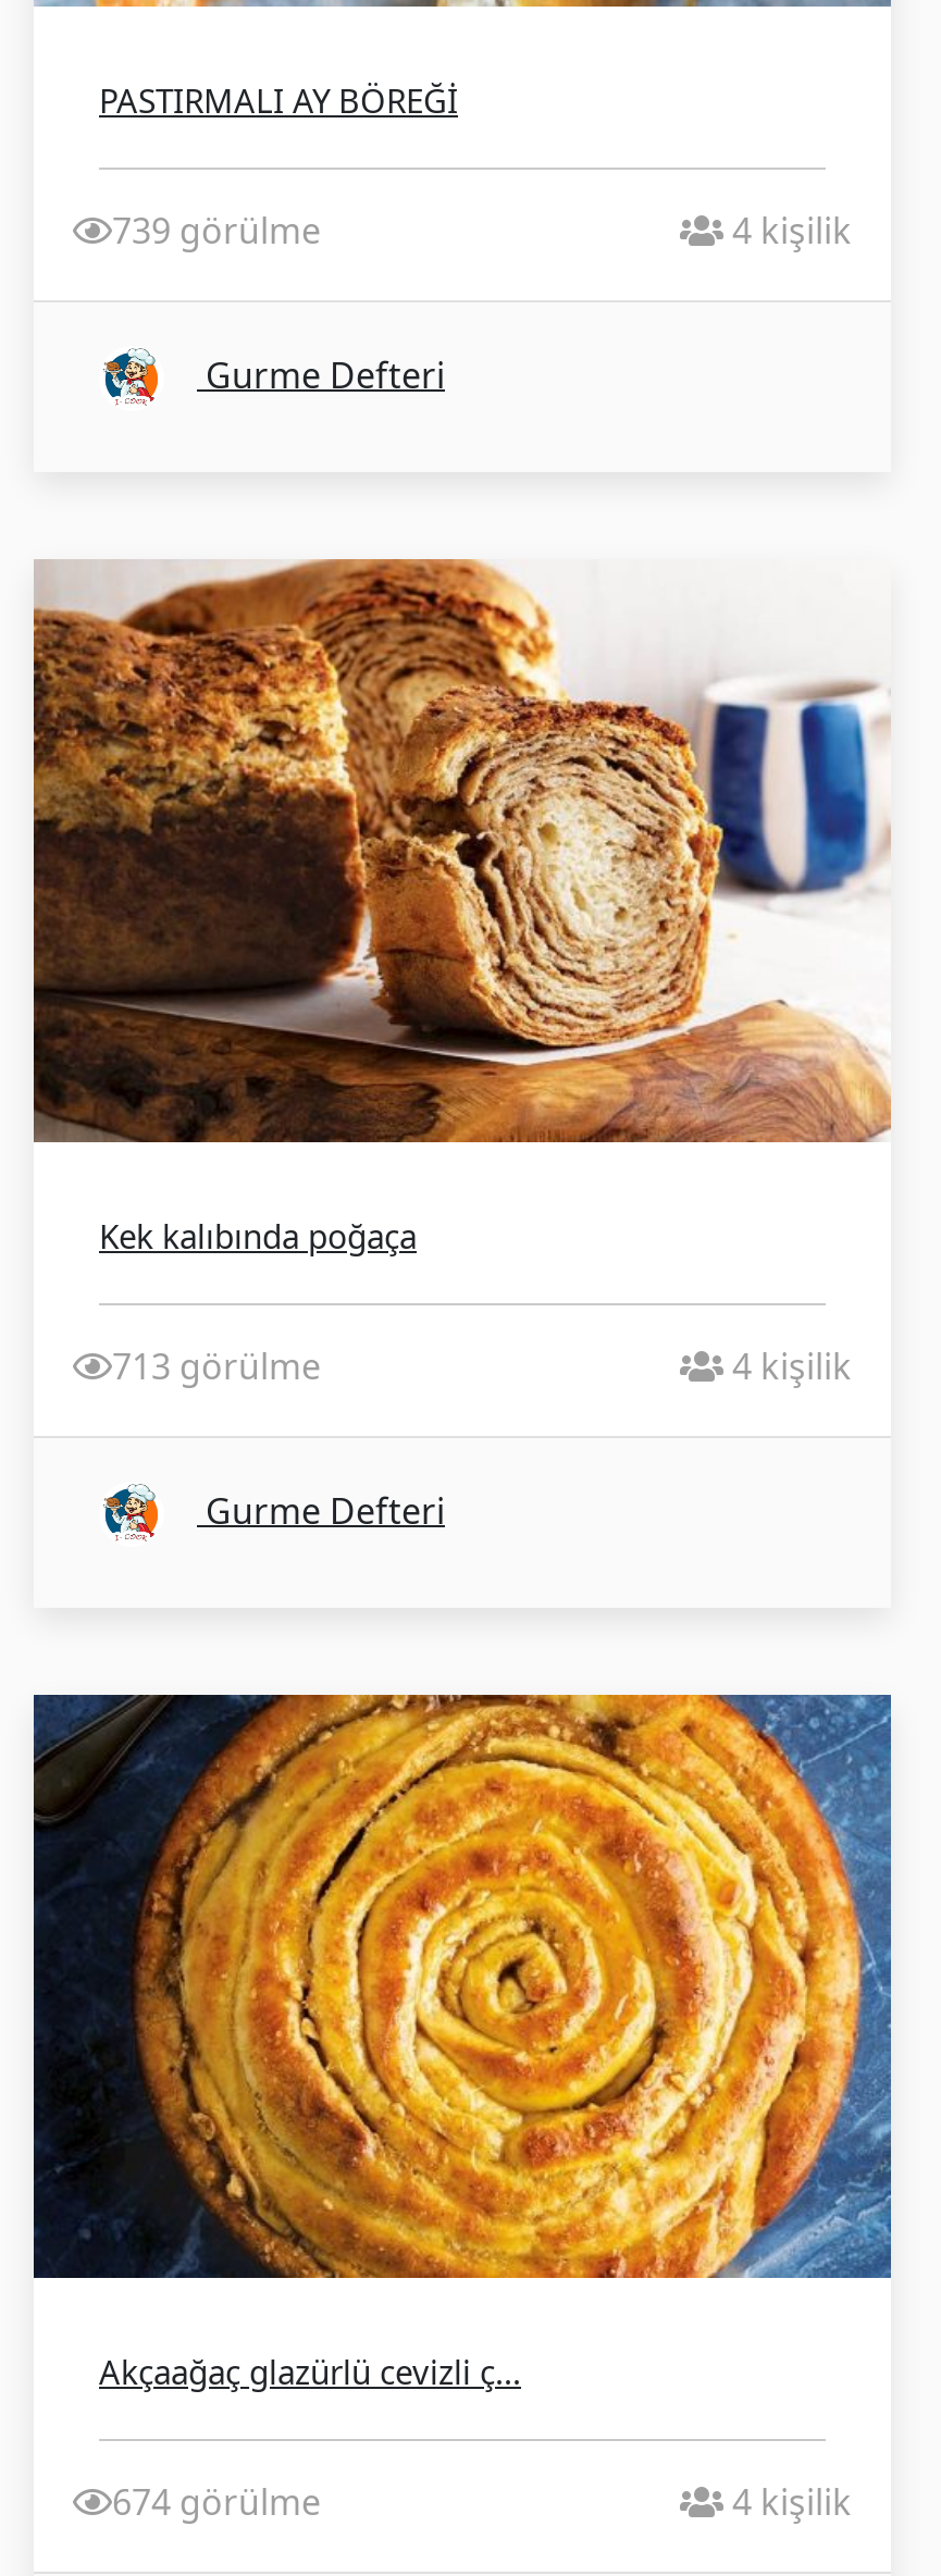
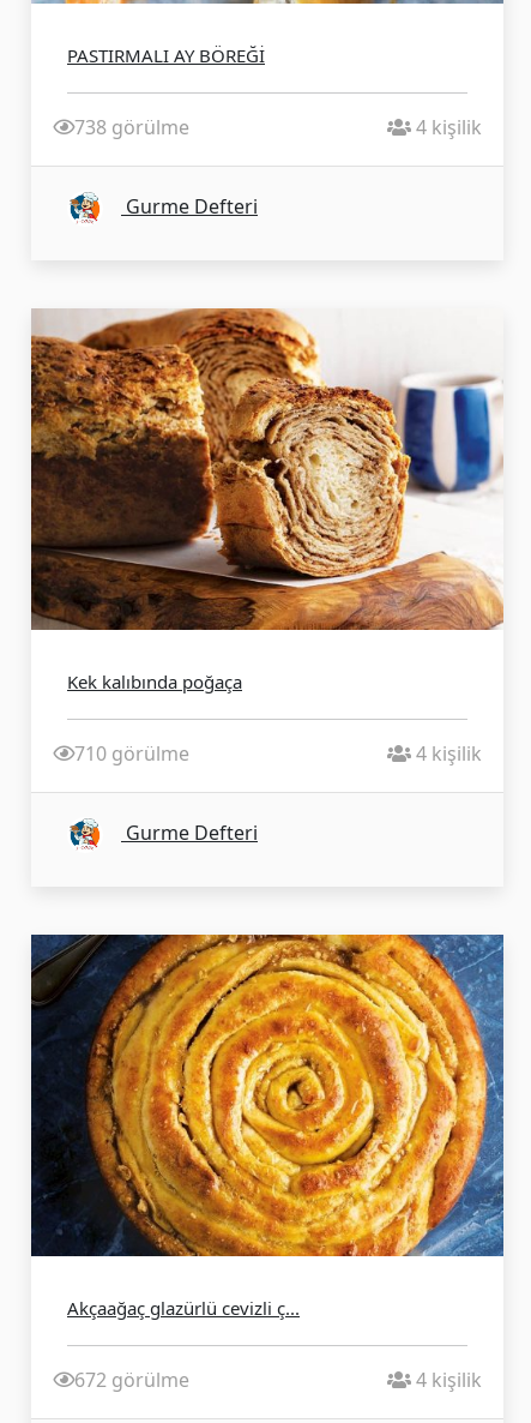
- 739 görülme
+ 738 görülme

- 713 görülme
+ 710 görülme

- 674 görülme
+ 672 görülme
